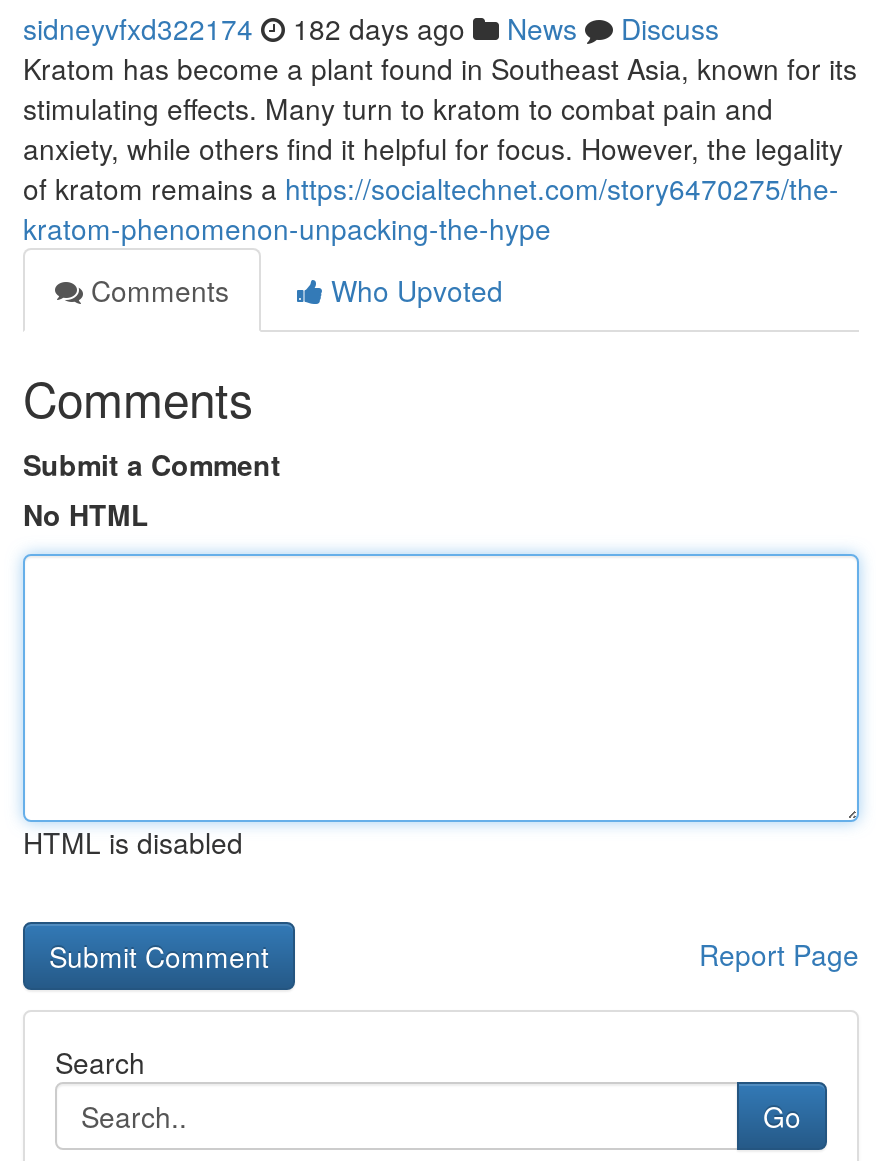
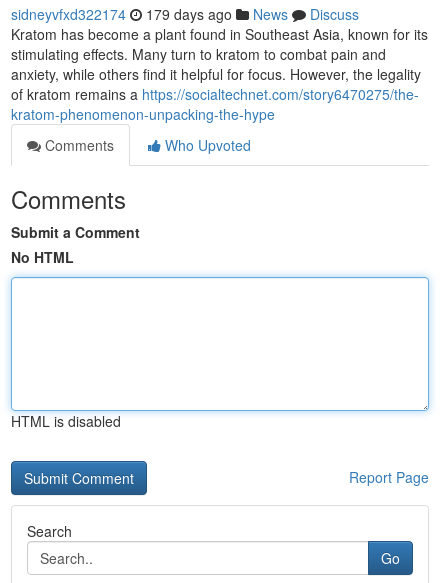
- sidneyvfxd322174 182 days ago News Discuss
+ sidneyvfxd322174 179 days ago News Discuss
